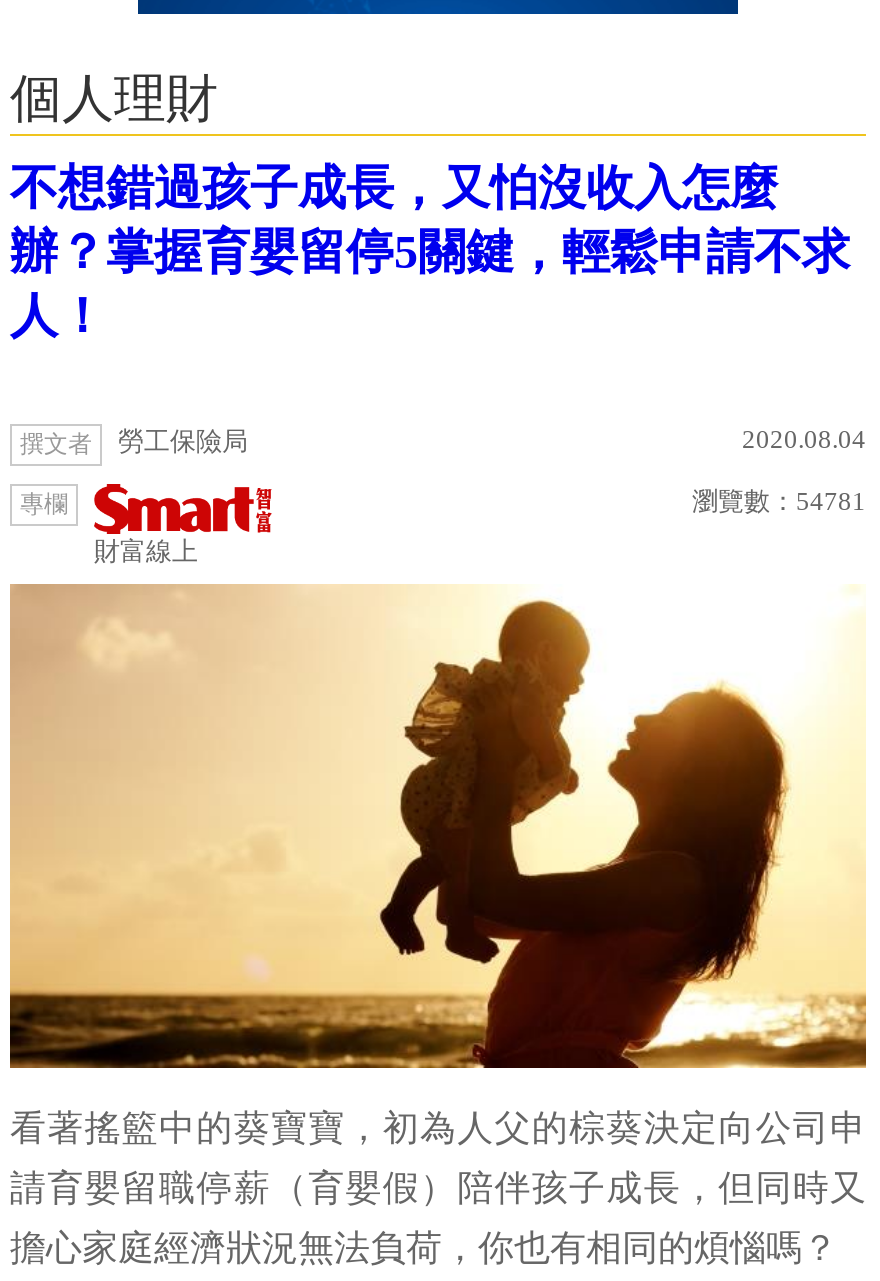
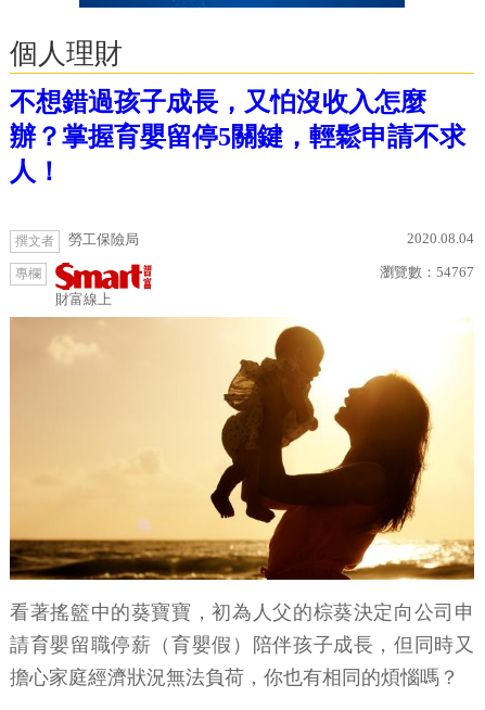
- 瀏覽數：54781
+ 瀏覽數：54767
